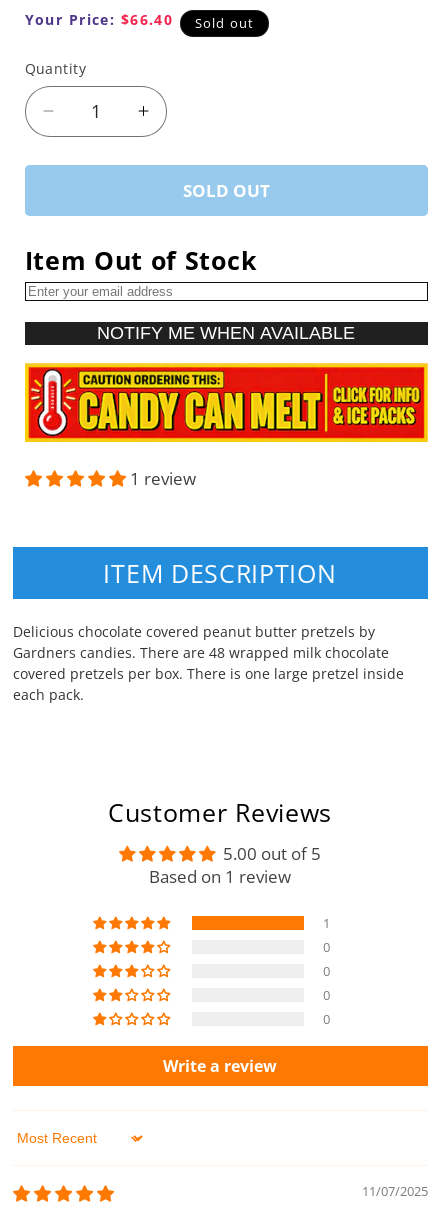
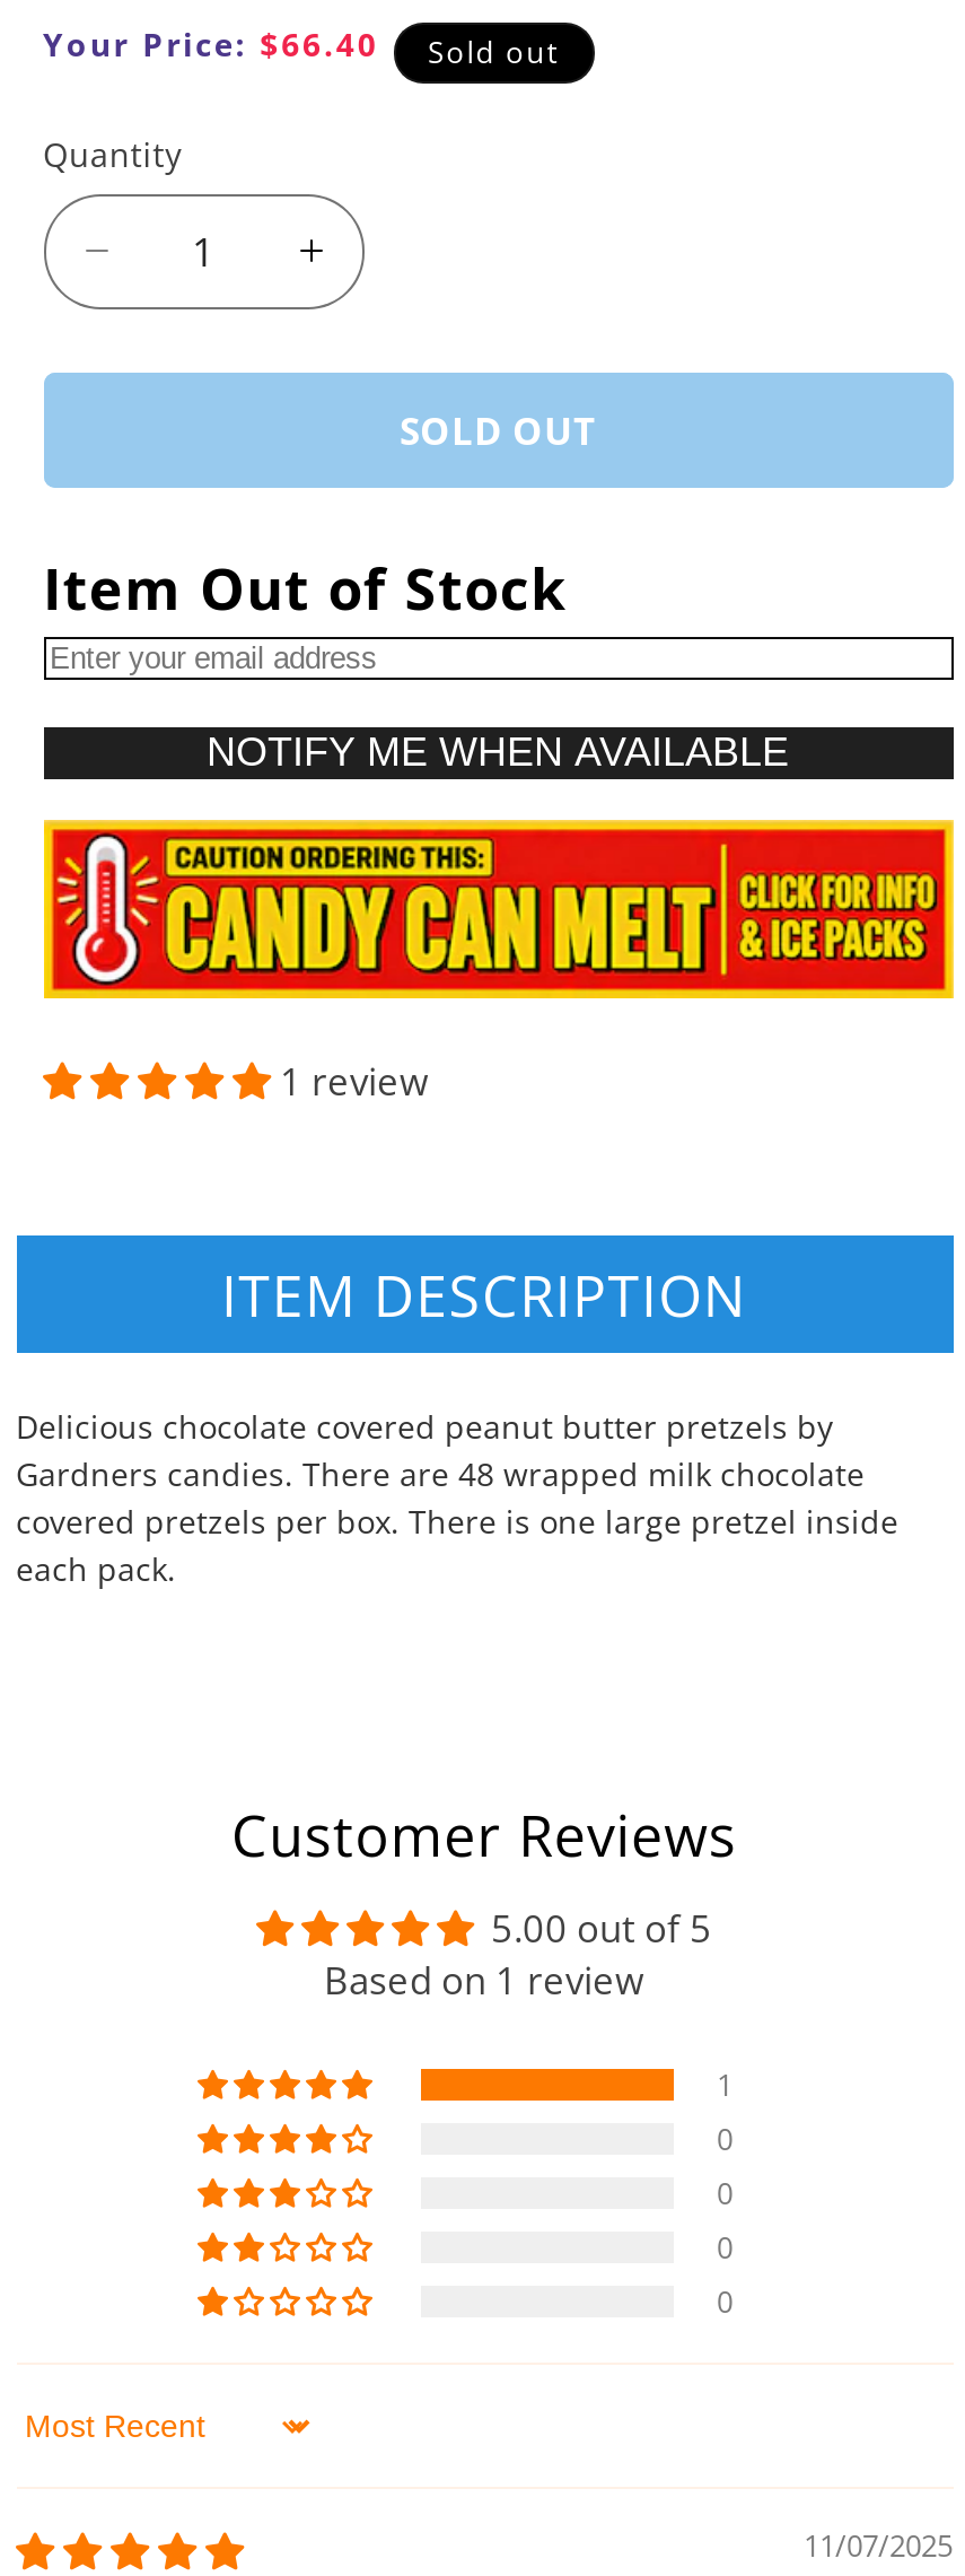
- Write a review
